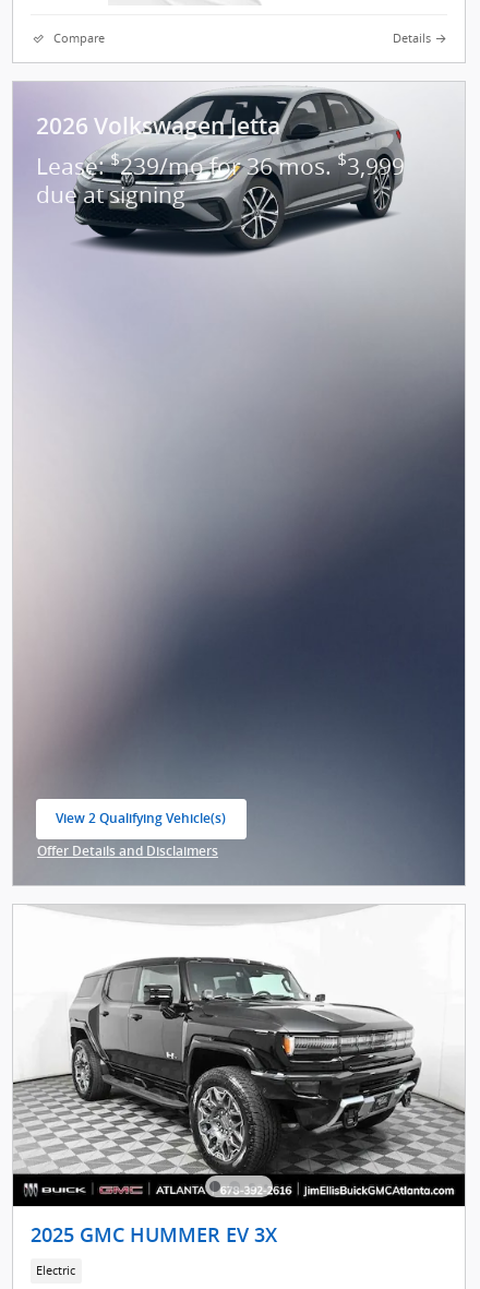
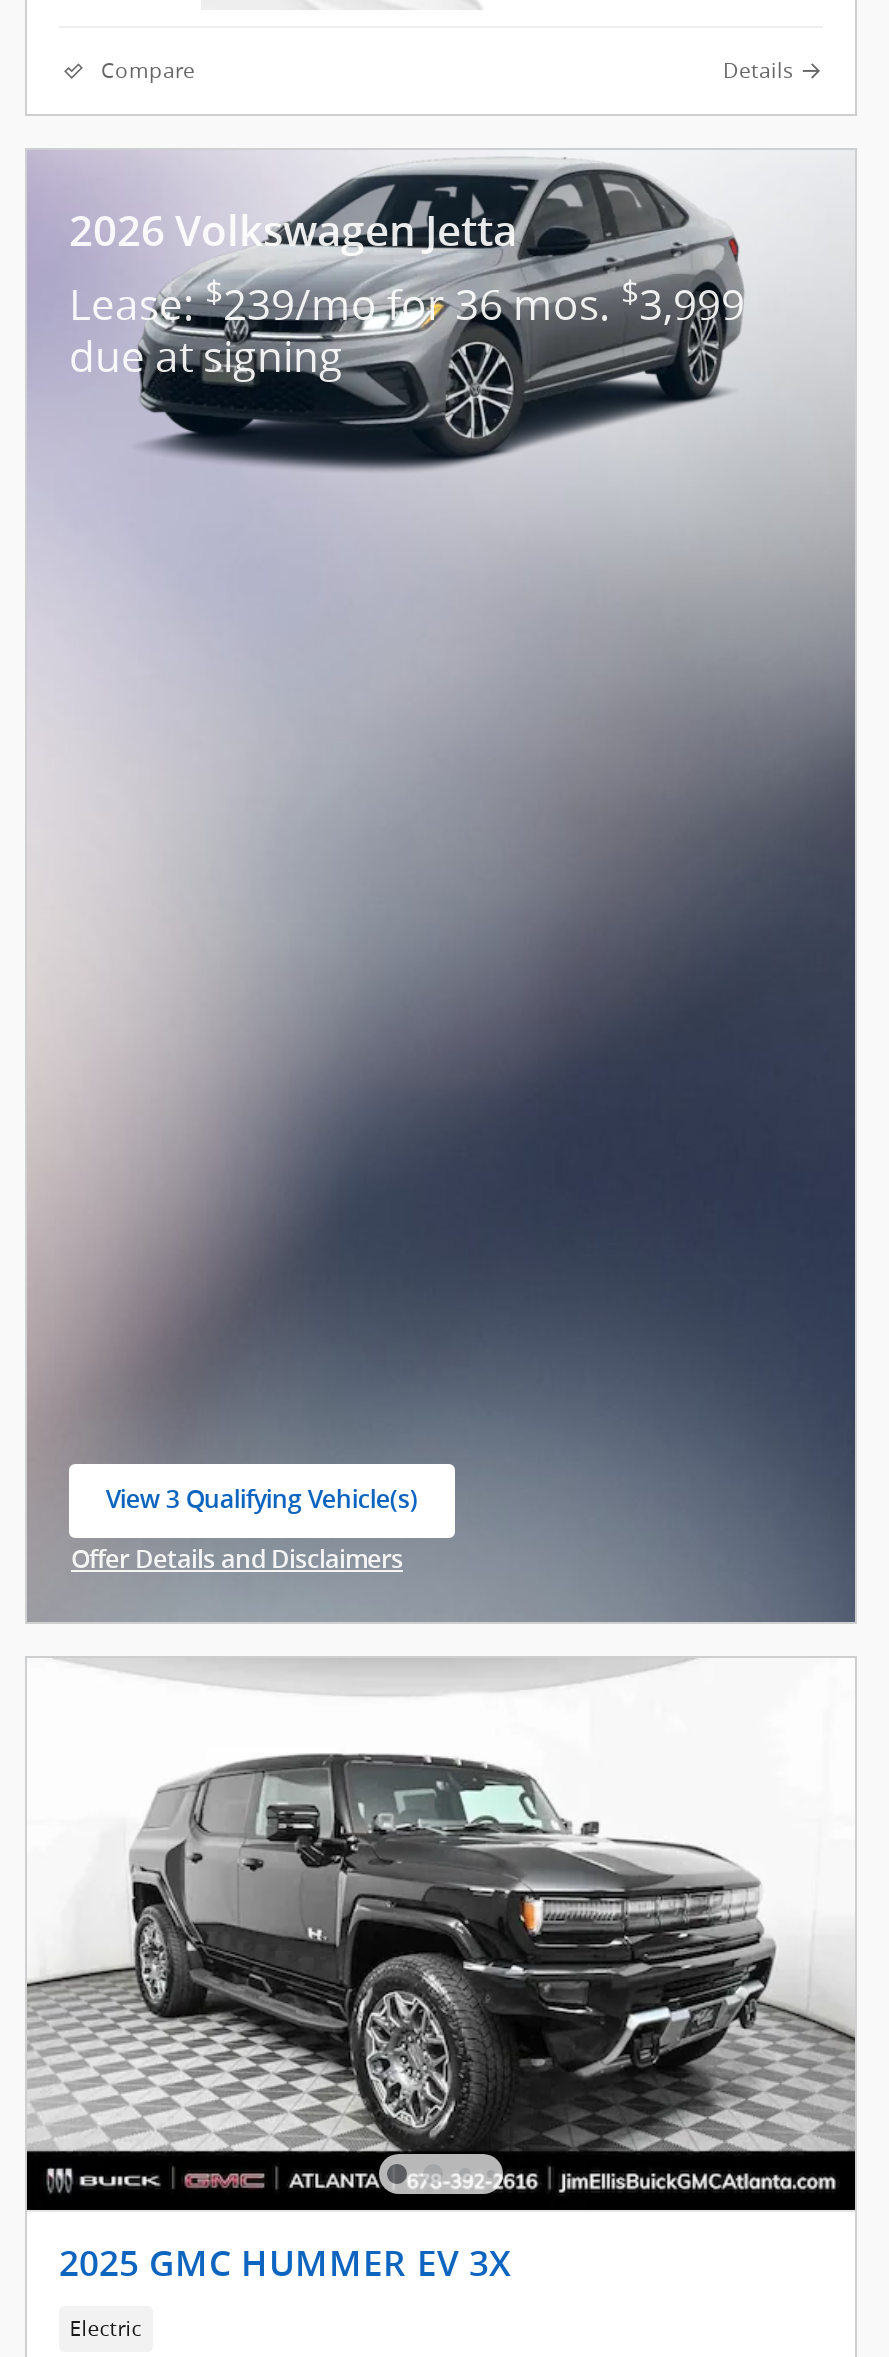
- View 2 Qualifying Vehicle(s)
+ View 3 Qualifying Vehicle(s)
